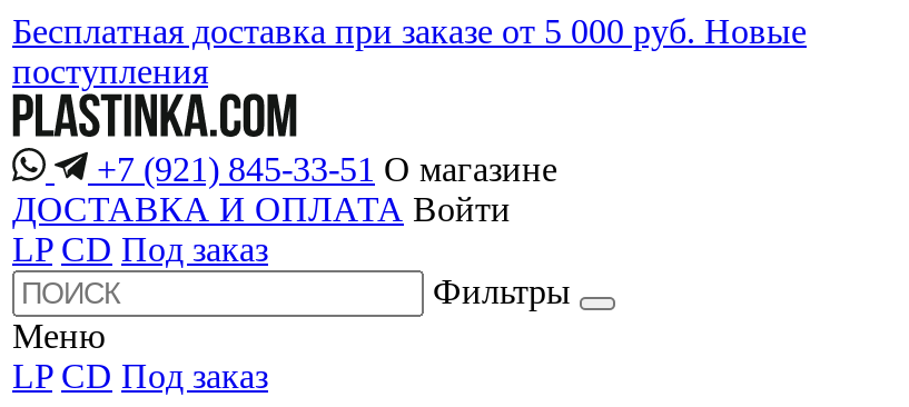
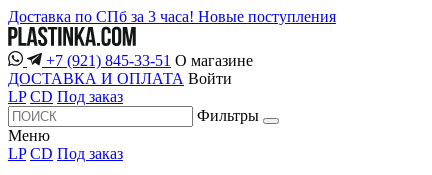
- Бесплатная доставка при заказе от 5 000 руб. Новые
- поступления
+ Доставка по СПб за 3 часа! Новые поступления
